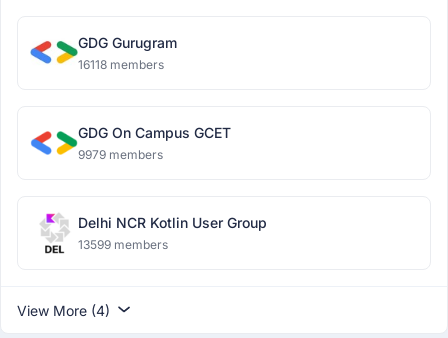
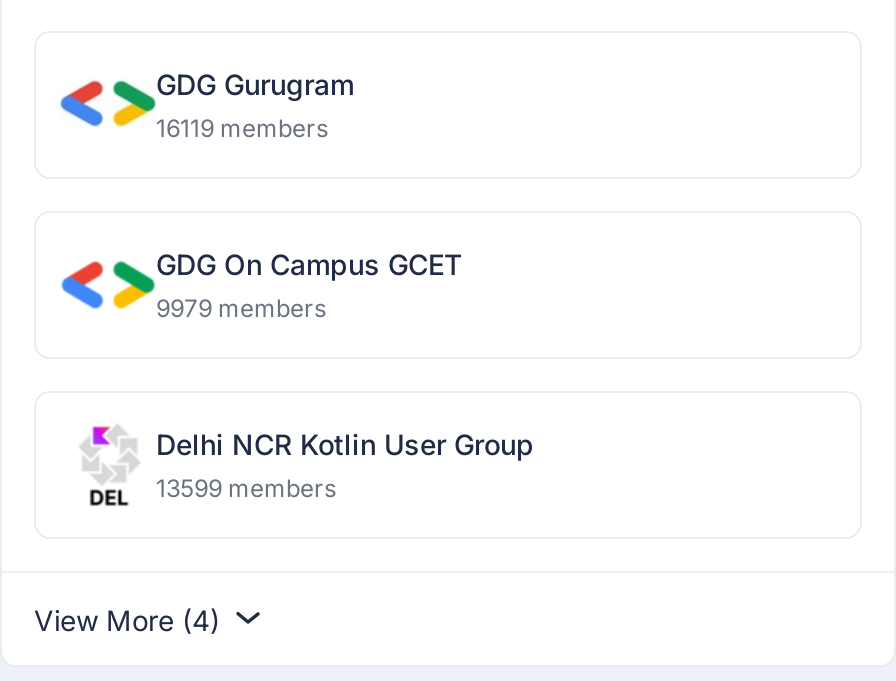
- 16118 members
+ 16119 members
